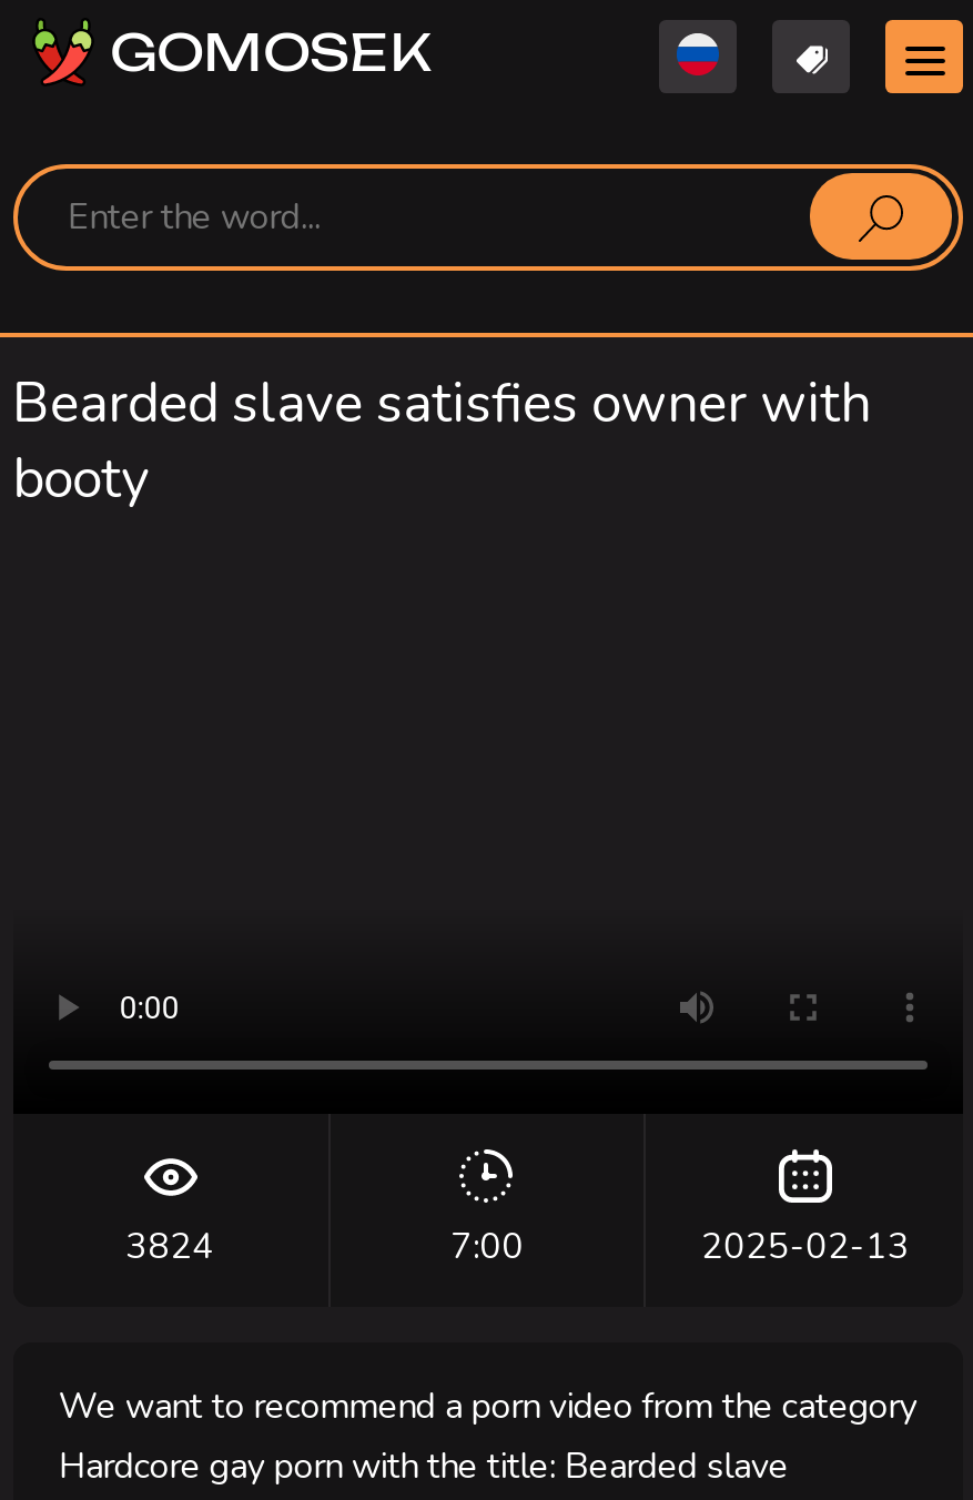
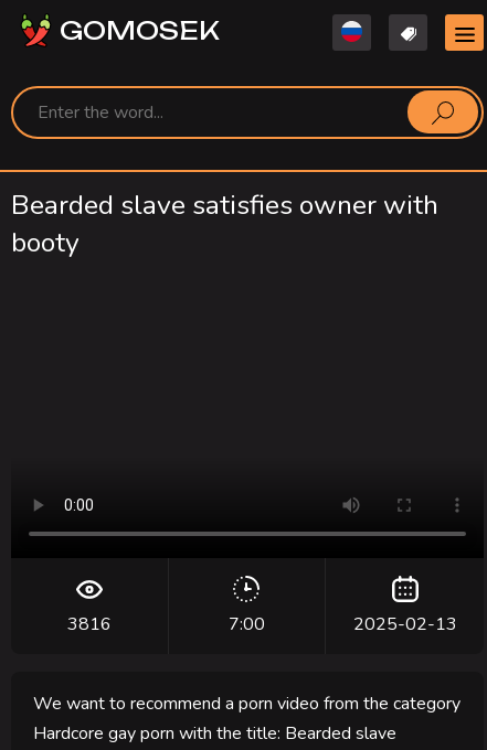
- 3824
+ 3816
